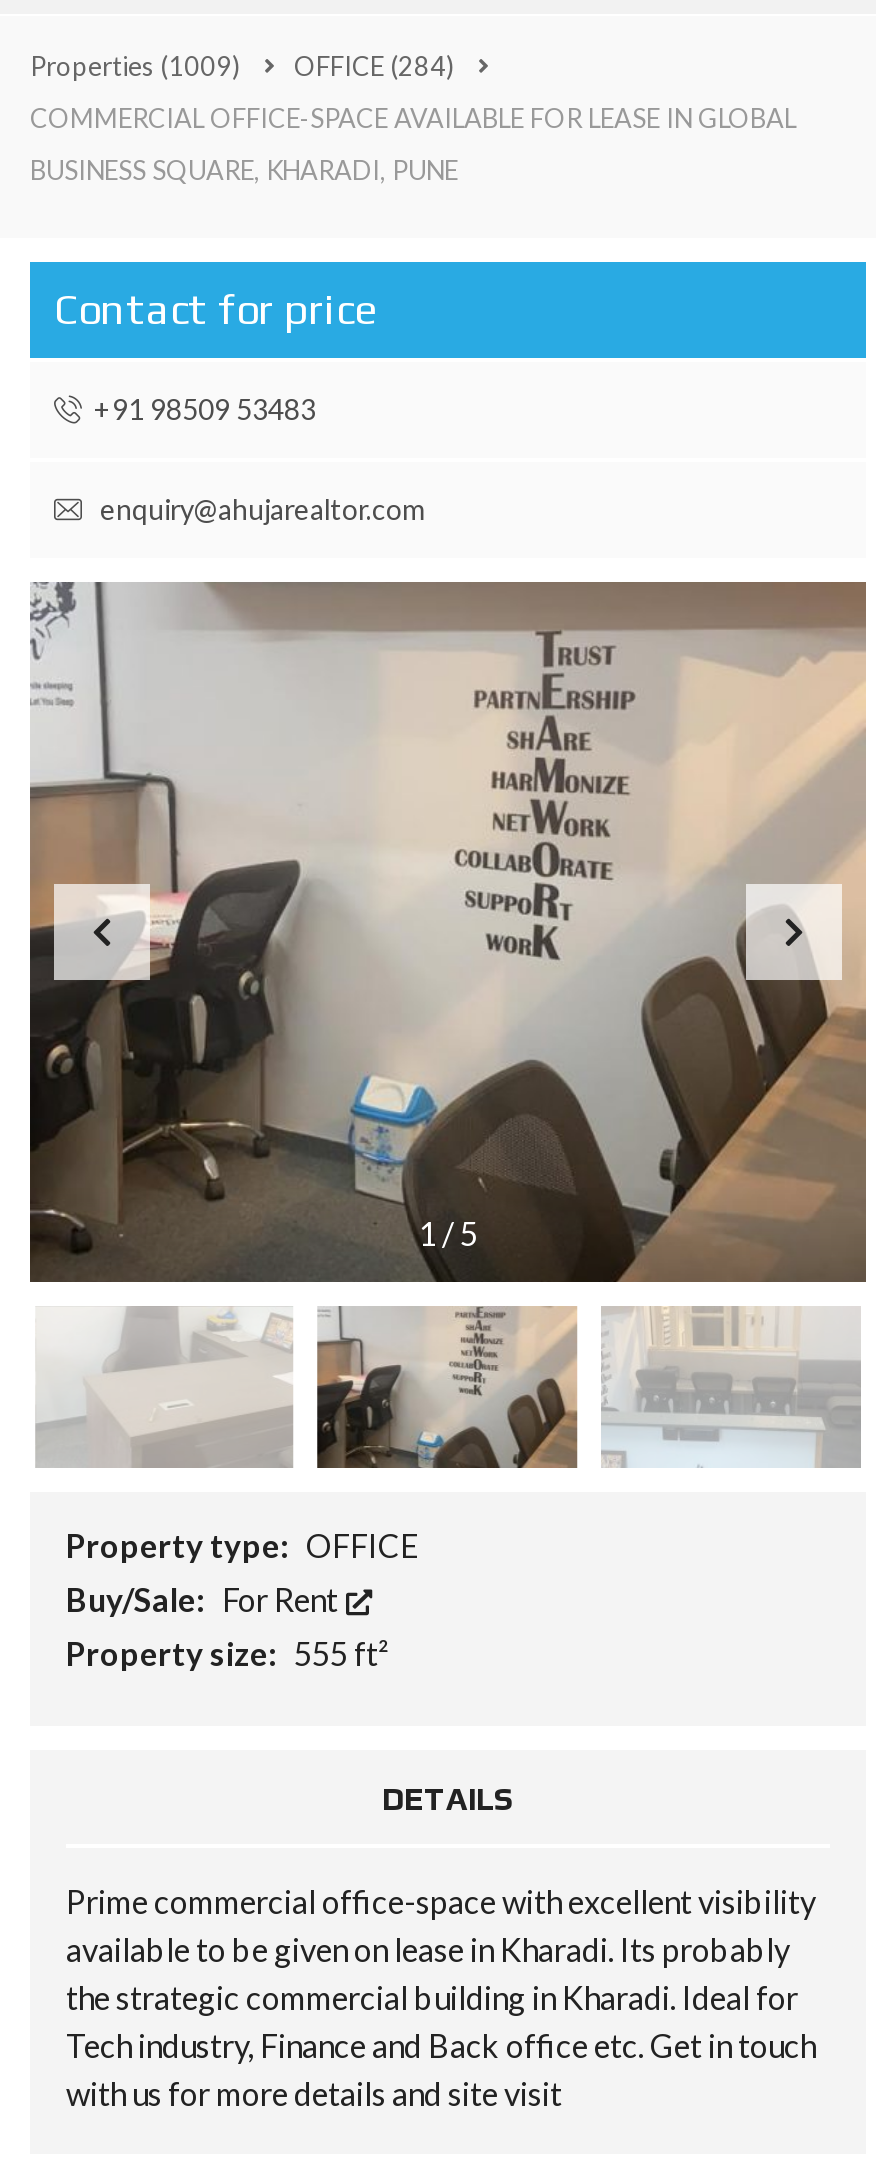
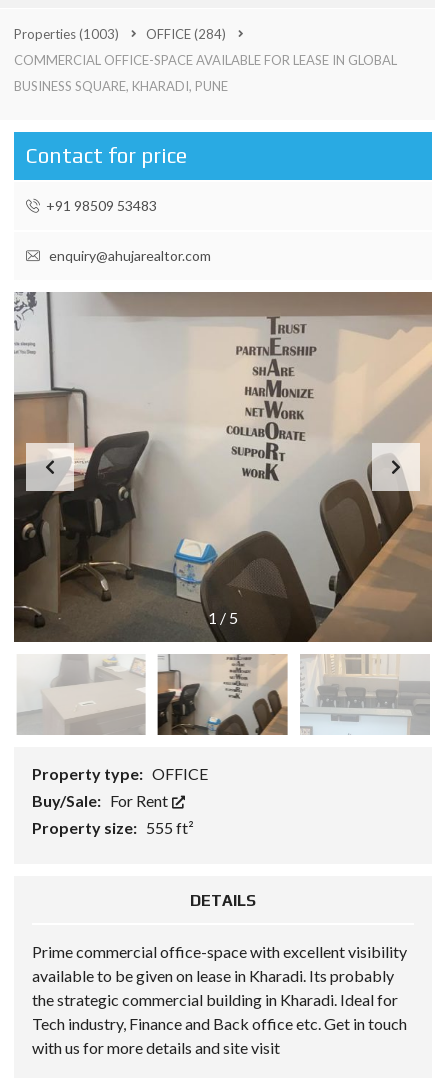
- Properties (1009) OFFICE (284)
+ Properties (1003) OFFICE (284)
